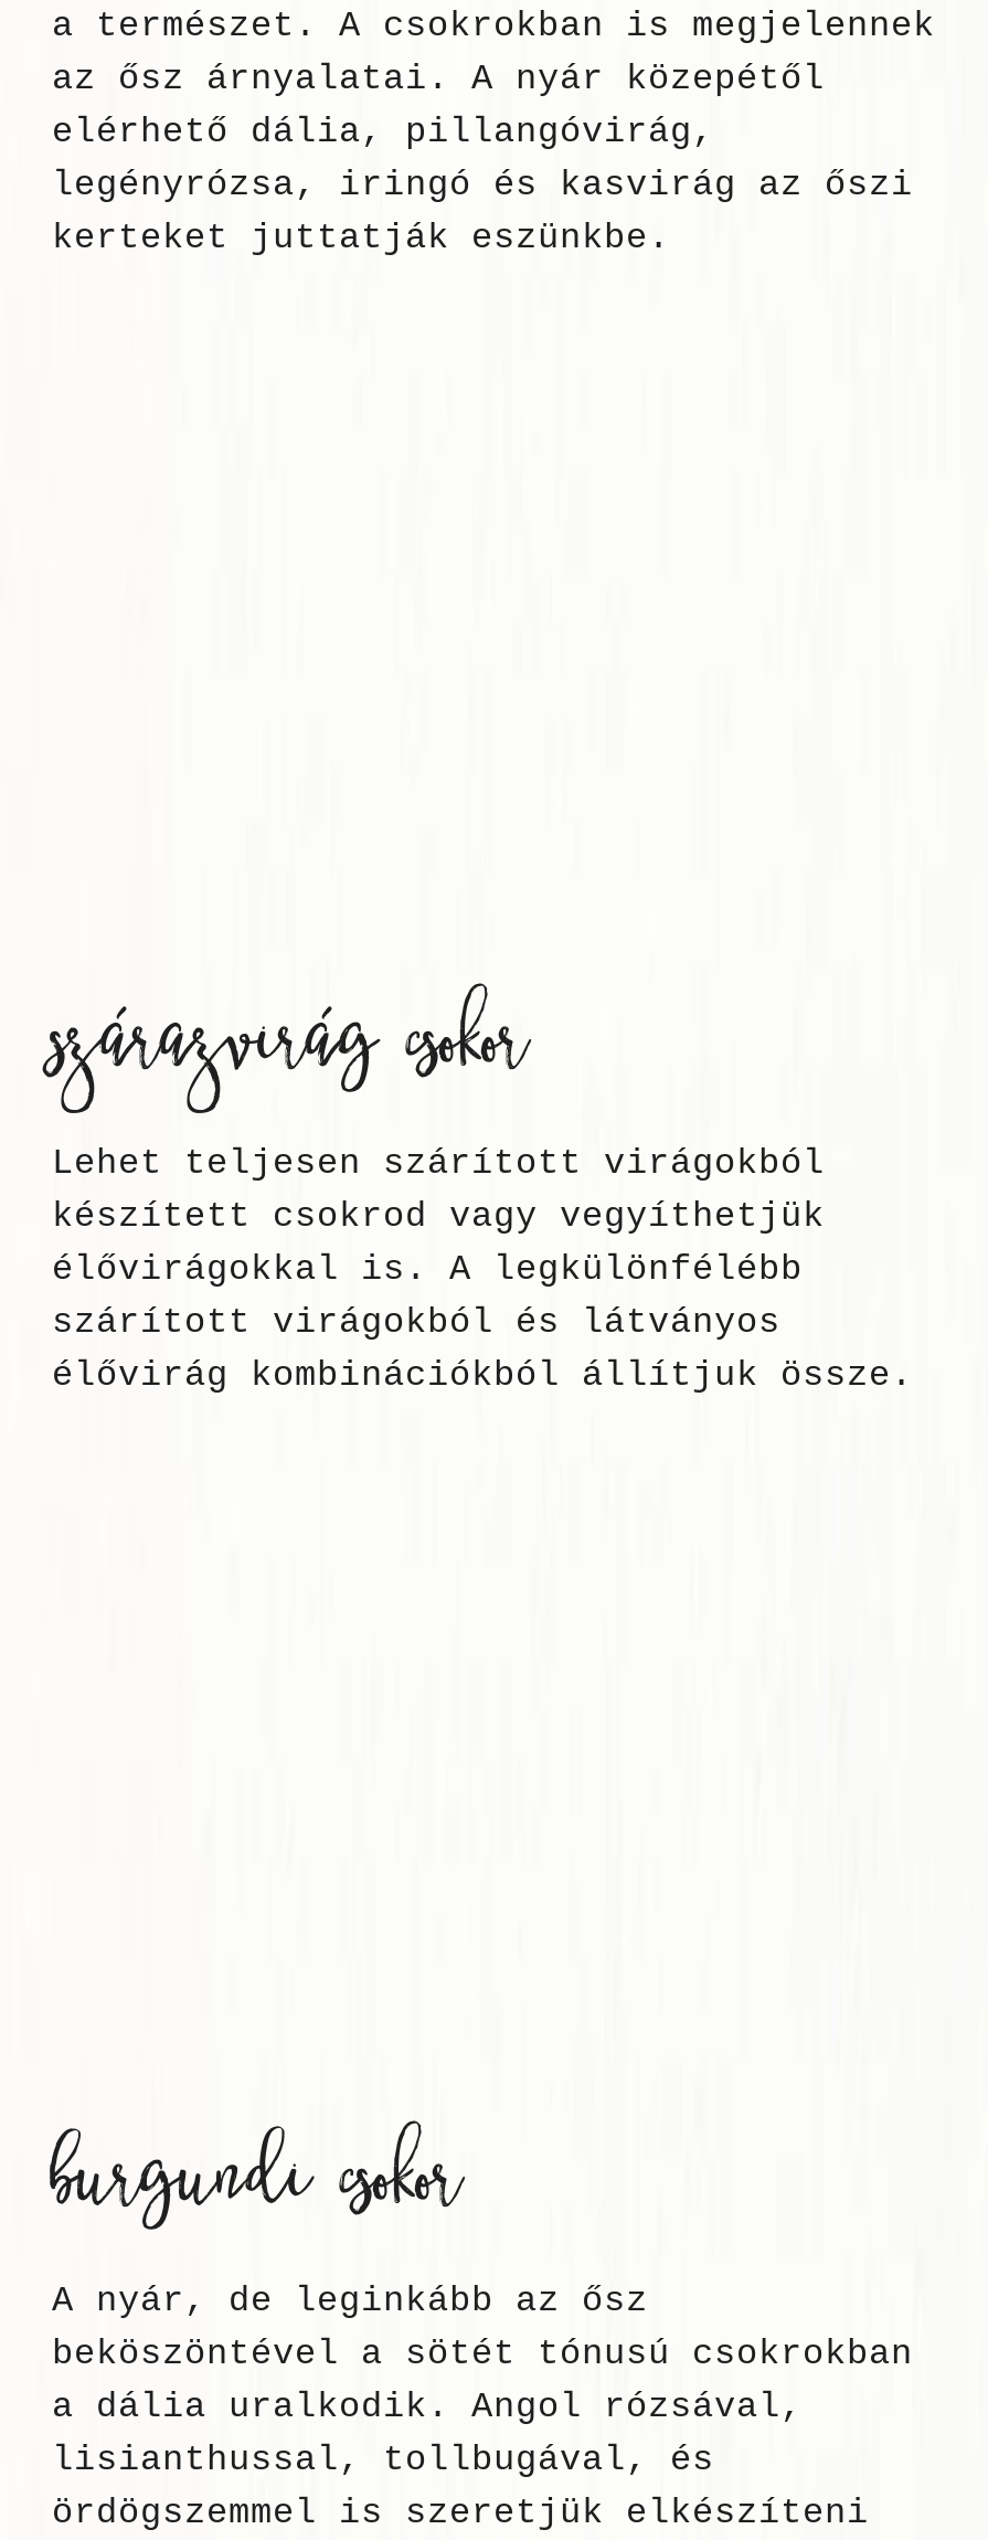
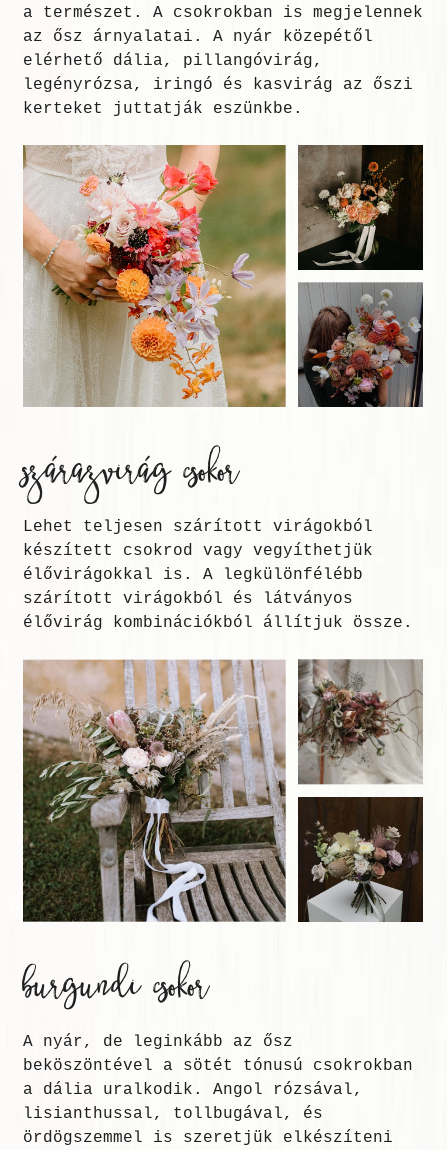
+ [image]

+ [image]

+ [image]

+ [image]

+ [image]

+ [image]
